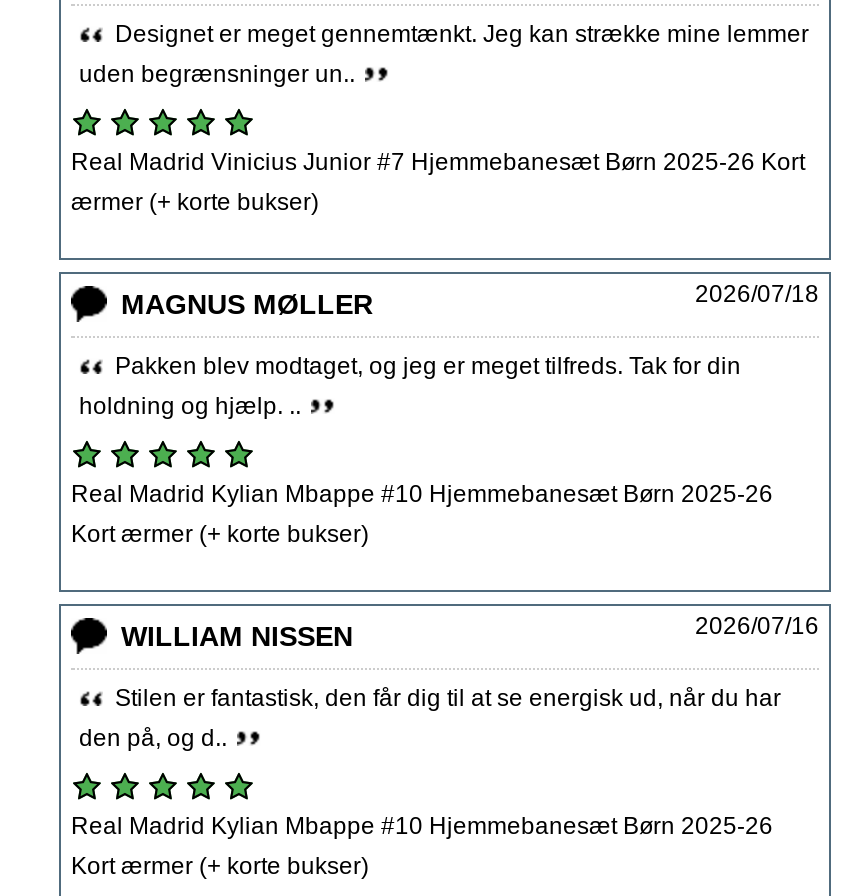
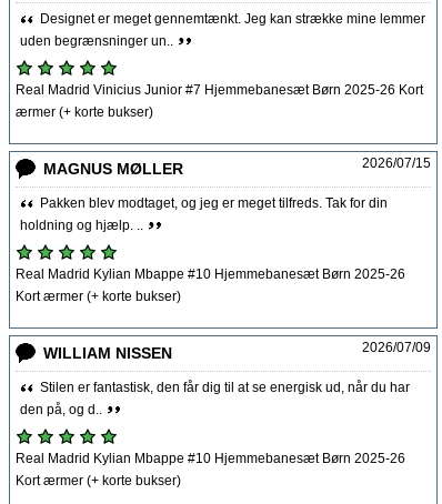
- 2026/07/18
+ 2026/07/15

- 2026/07/16
+ 2026/07/09
